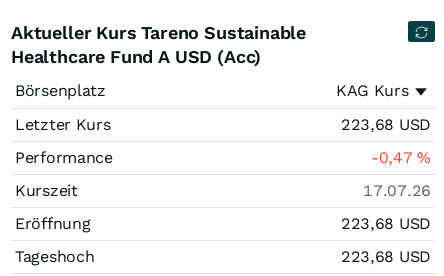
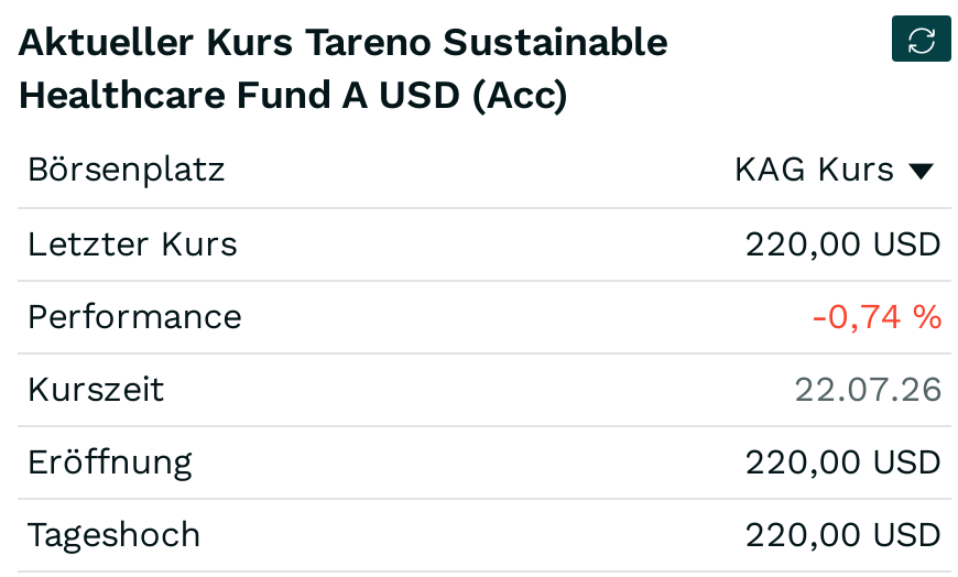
- 223,68 USD
+ 220,00 USD

- -0,47%
+ -0,74%

- 17.07.26
+ 22.07.26

- 223,68 USD
+ 220,00 USD

- 223,68 USD
+ 220,00 USD
